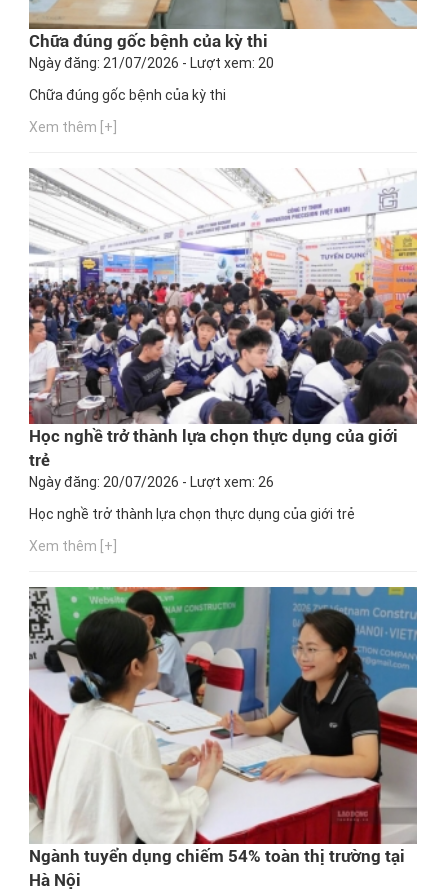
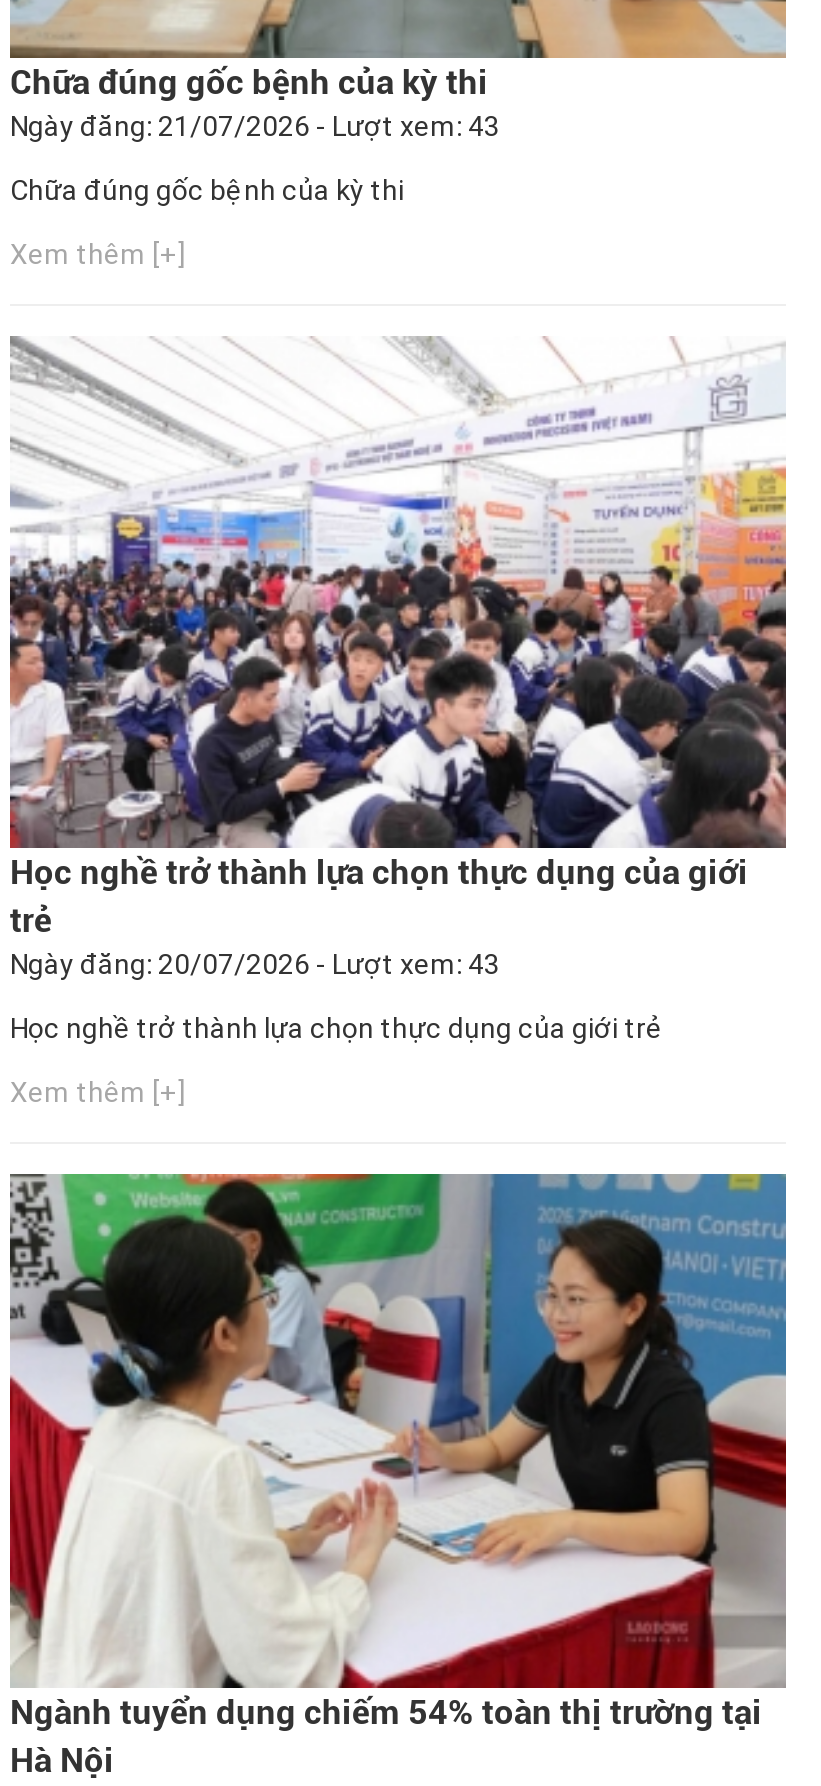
- Ngày đăng: 21/07/2026 - Lượt xem: 20
+ Ngày đăng: 21/07/2026 - Lượt xem: 43

- Ngày đăng: 20/07/2026 - Lượt xem: 26
+ Ngày đăng: 20/07/2026 - Lượt xem: 43
